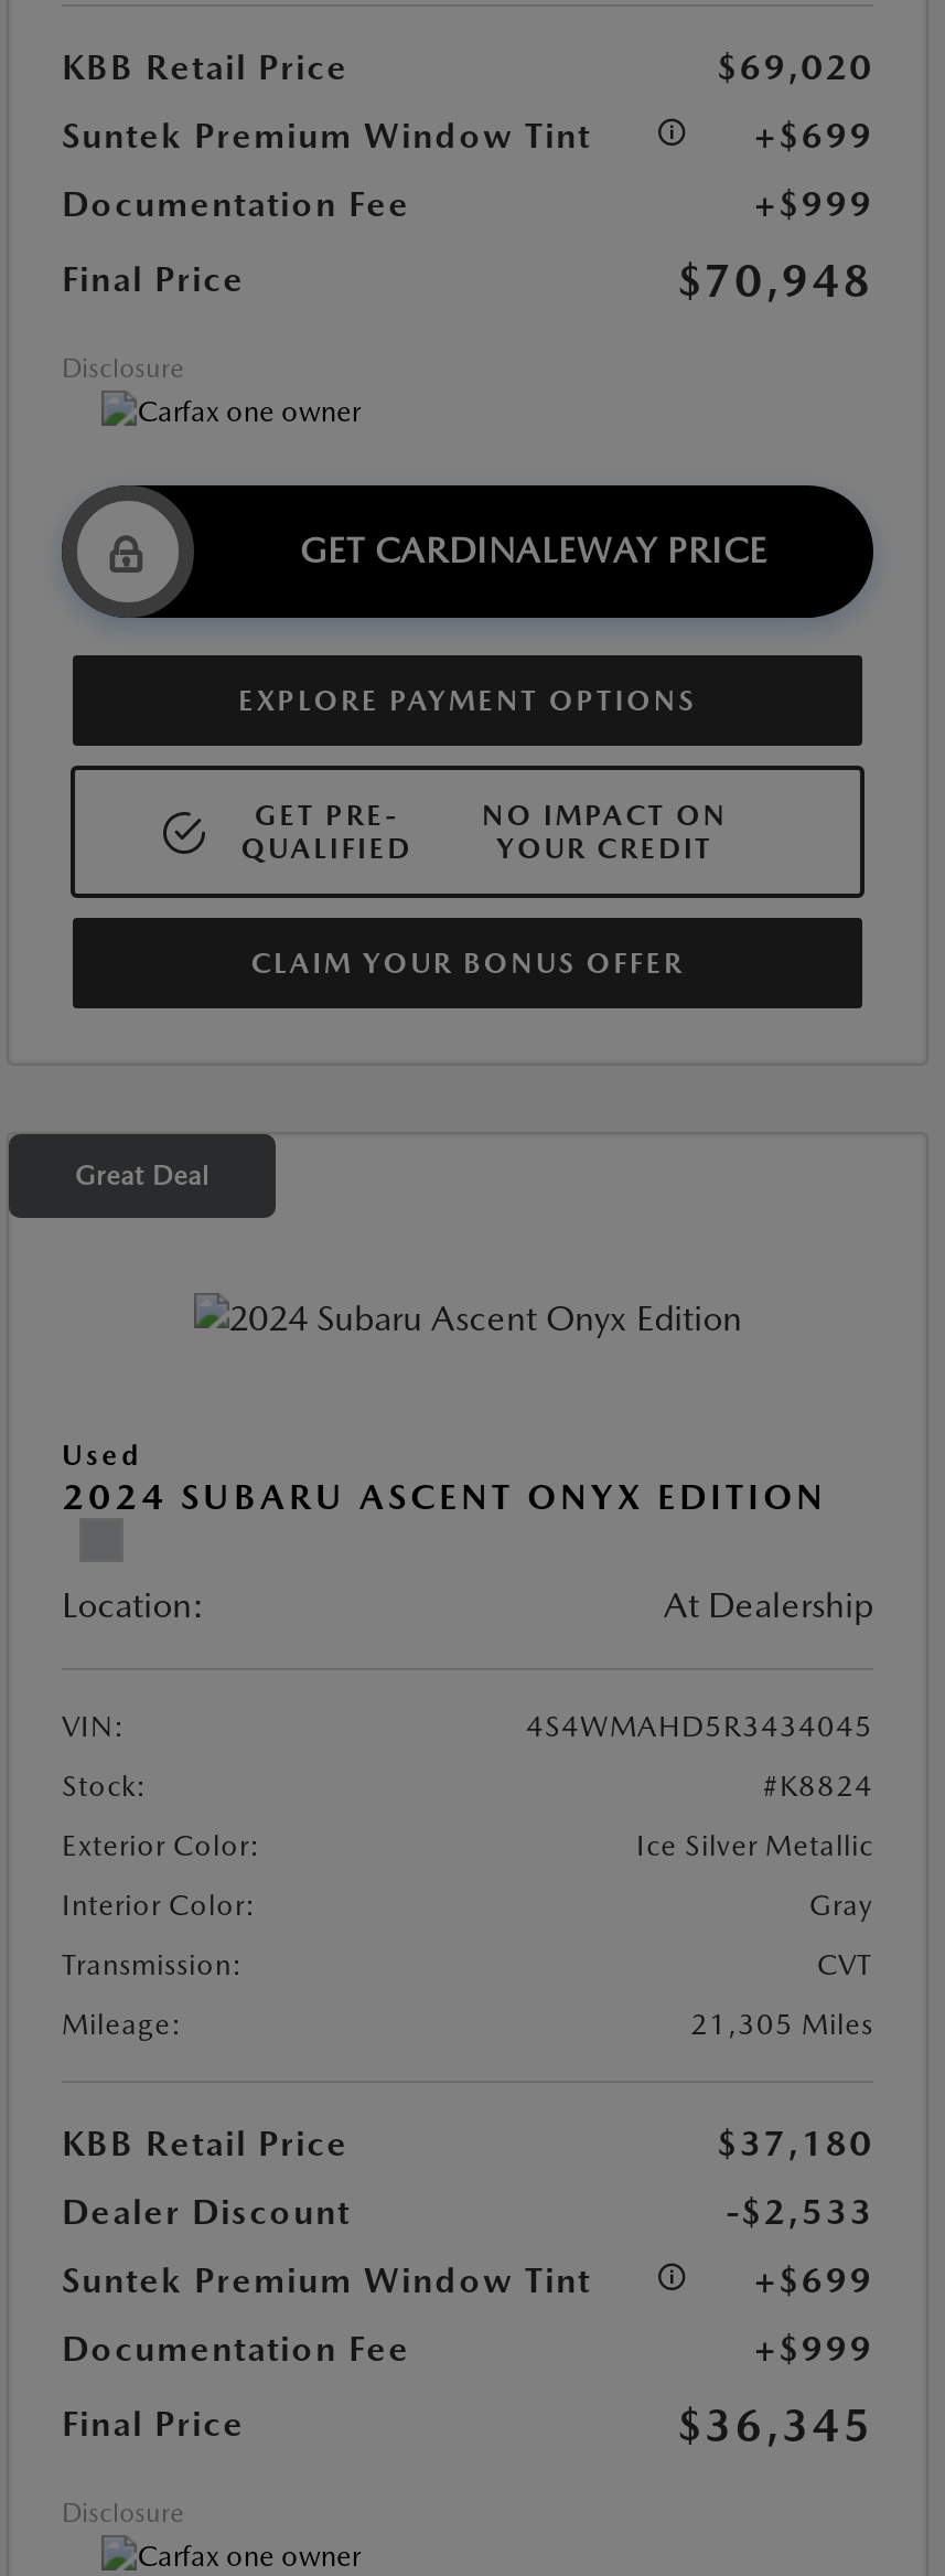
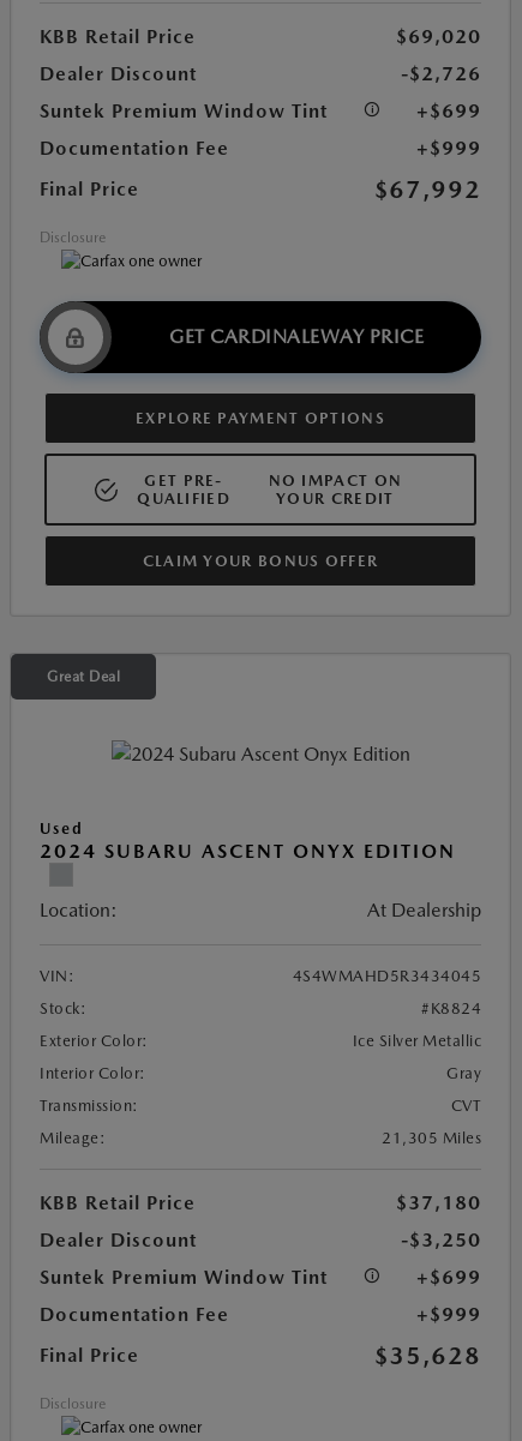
+ Dealer Discount
+ -$2,726

- $70,948
+ $67,992

- -$2,533
+ -$3,250

- $36,345
+ $35,628
